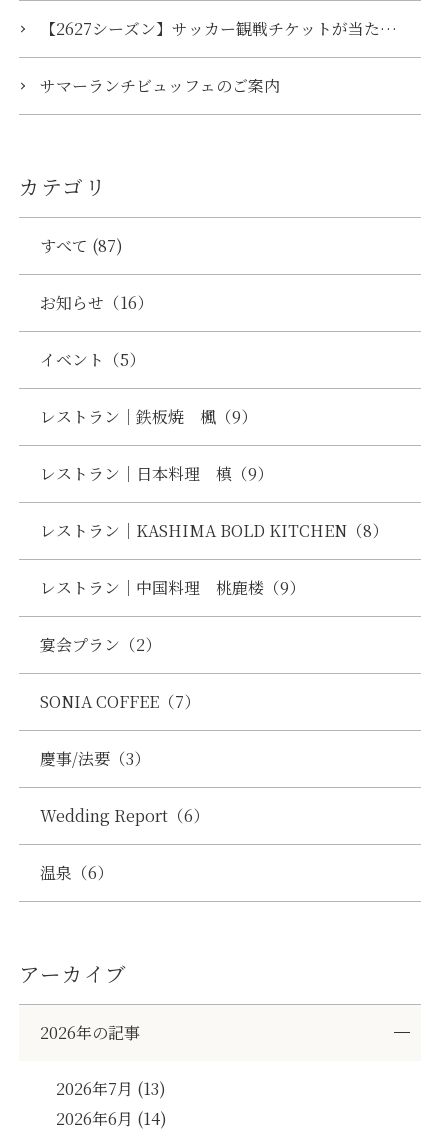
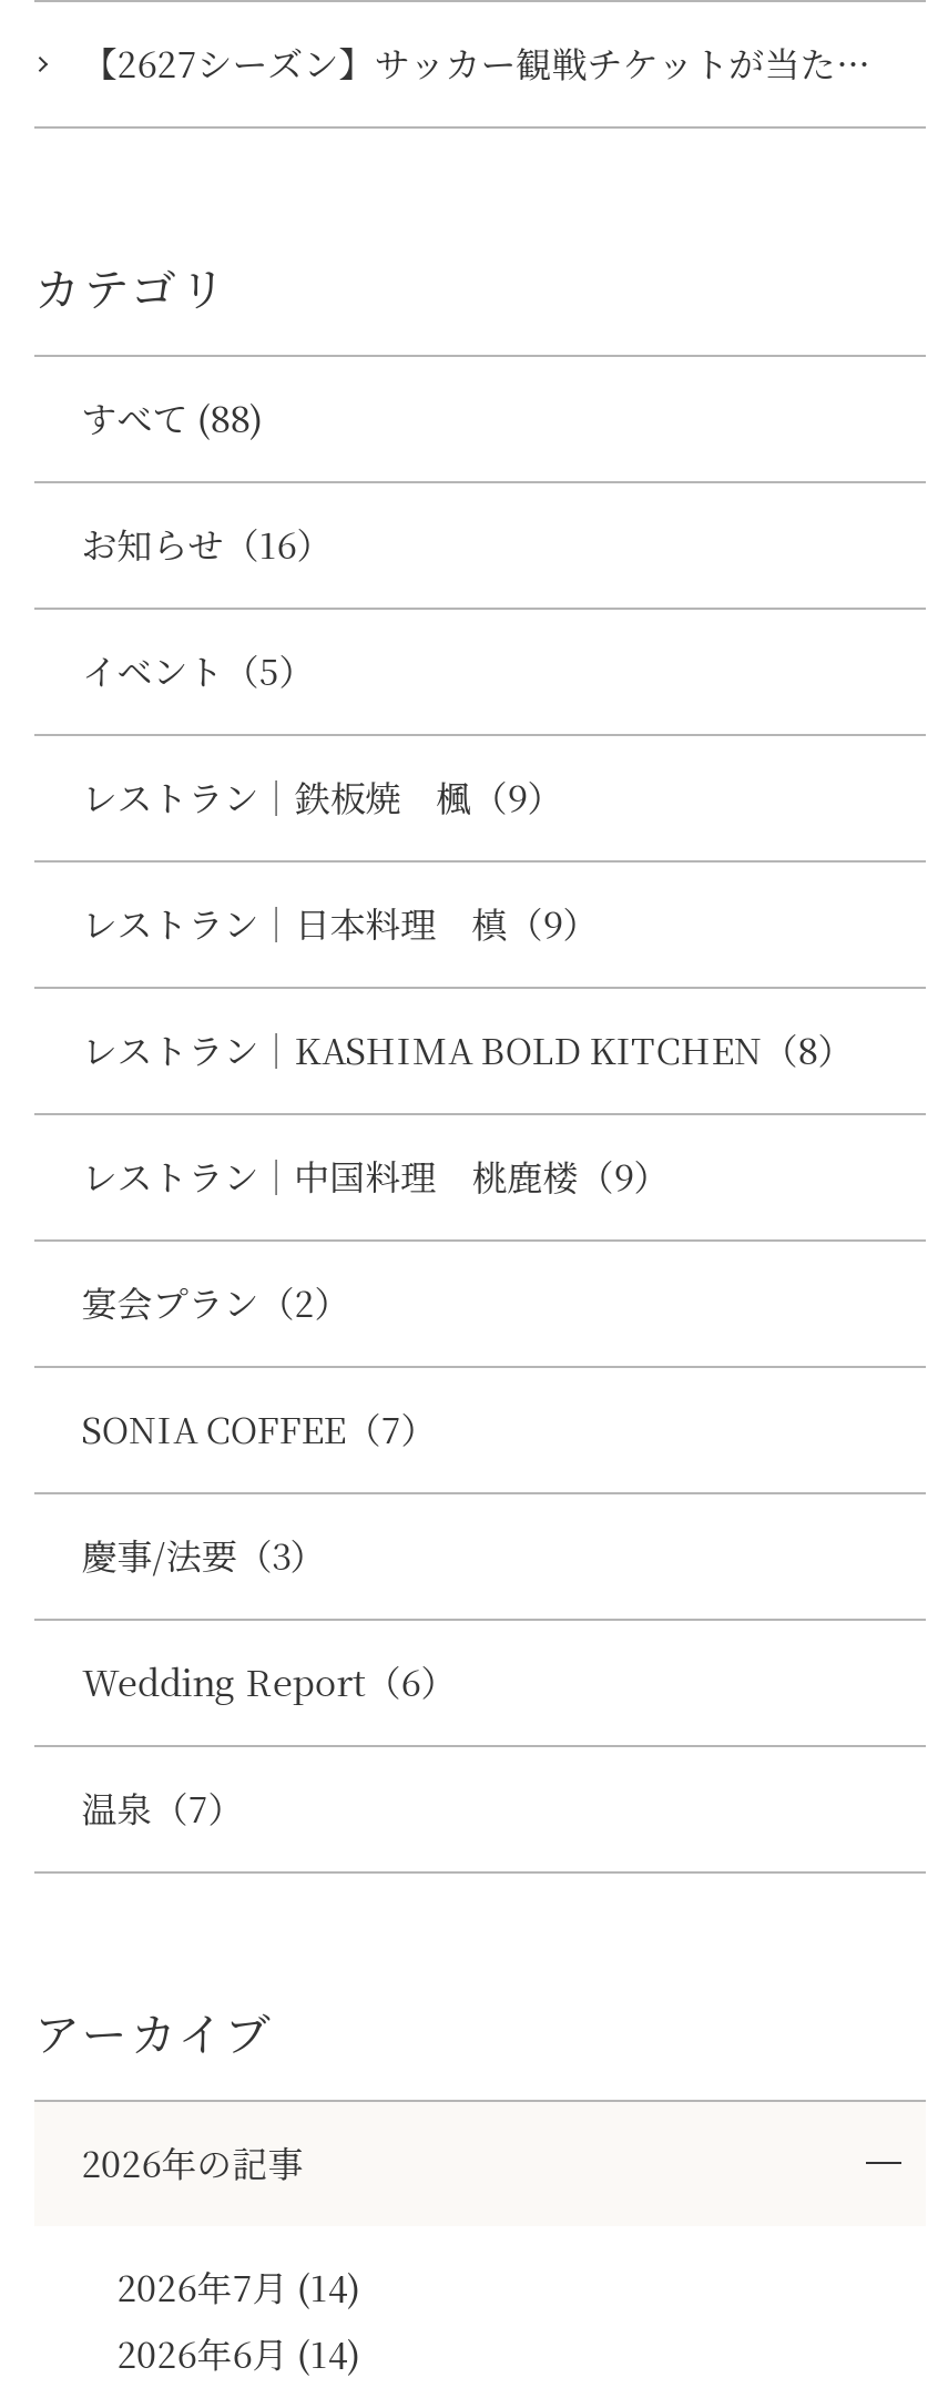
- サマーランチビュッフェのご案内

- すべて (87)
+ すべて (88)

- 温泉（6）
+ 温泉（7）

- 2026年7月 (13)
+ 2026年7月 (14)
